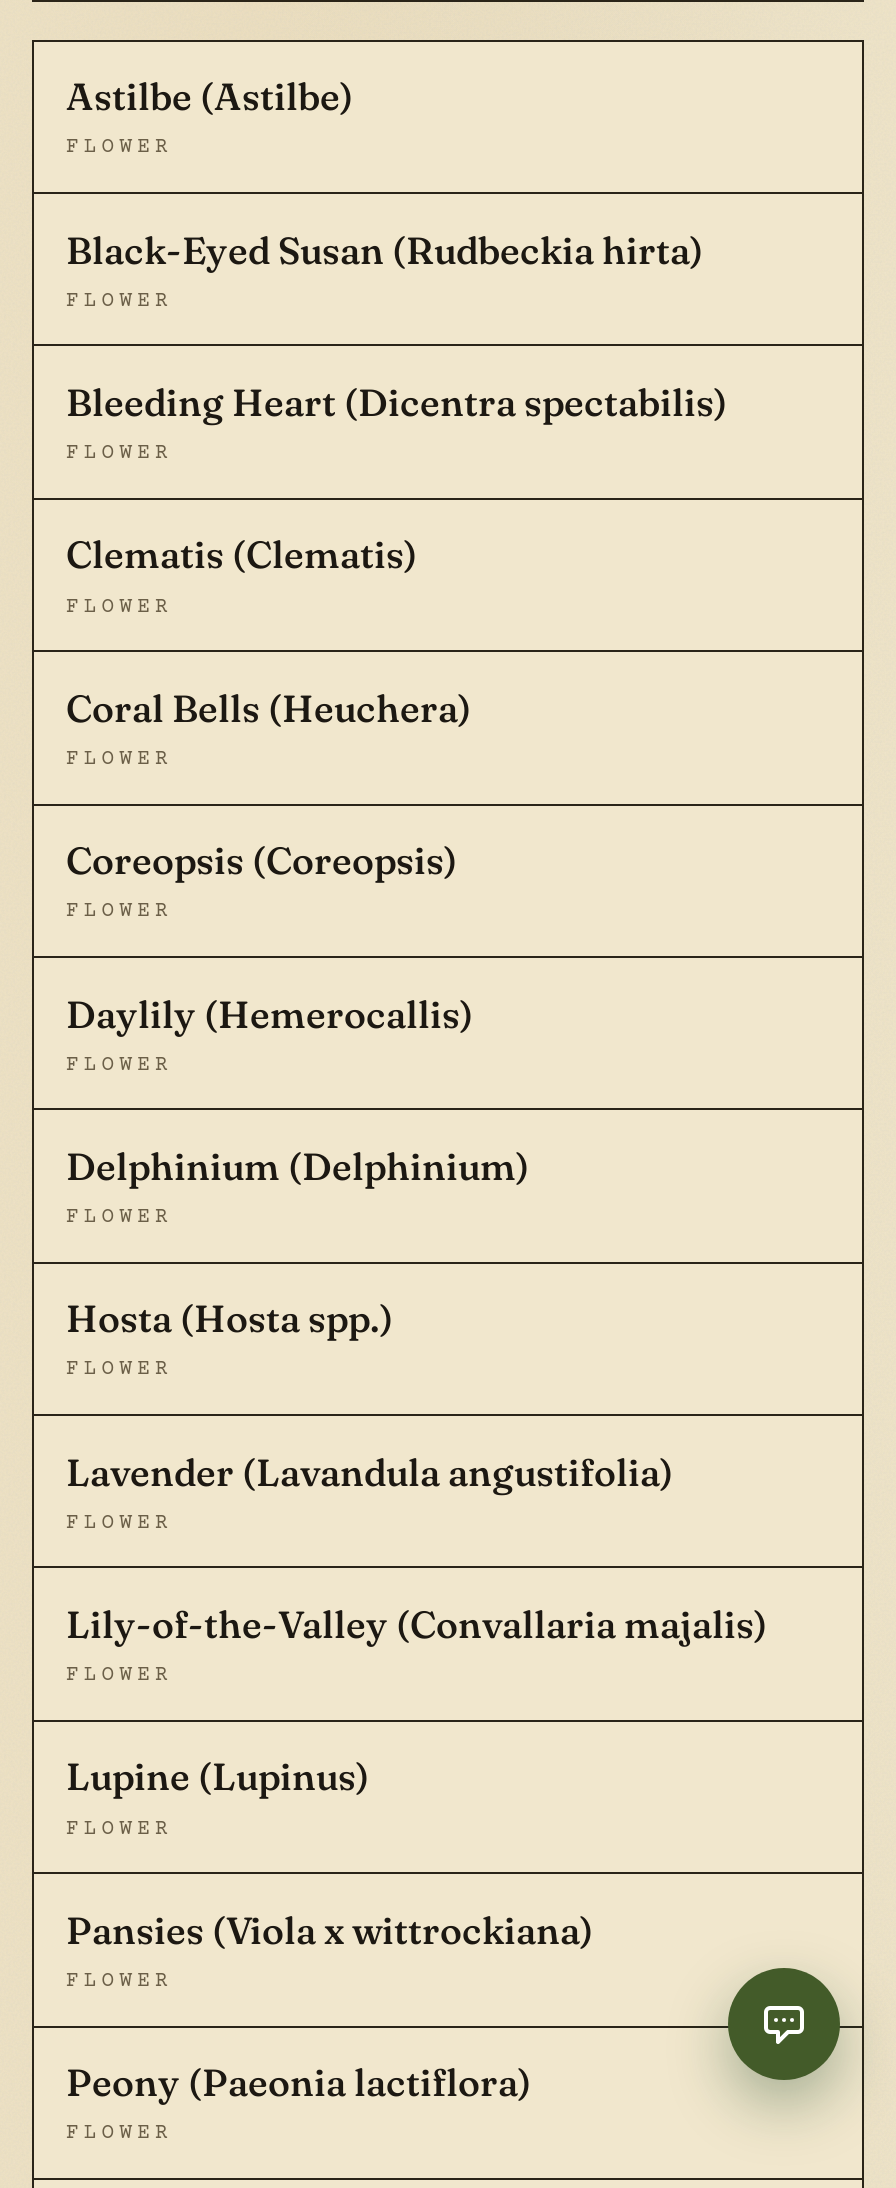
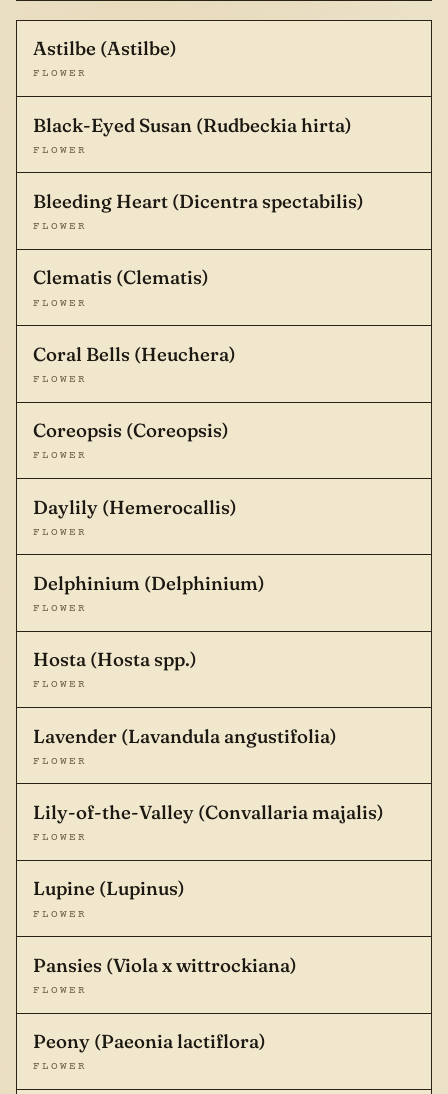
- [image]
